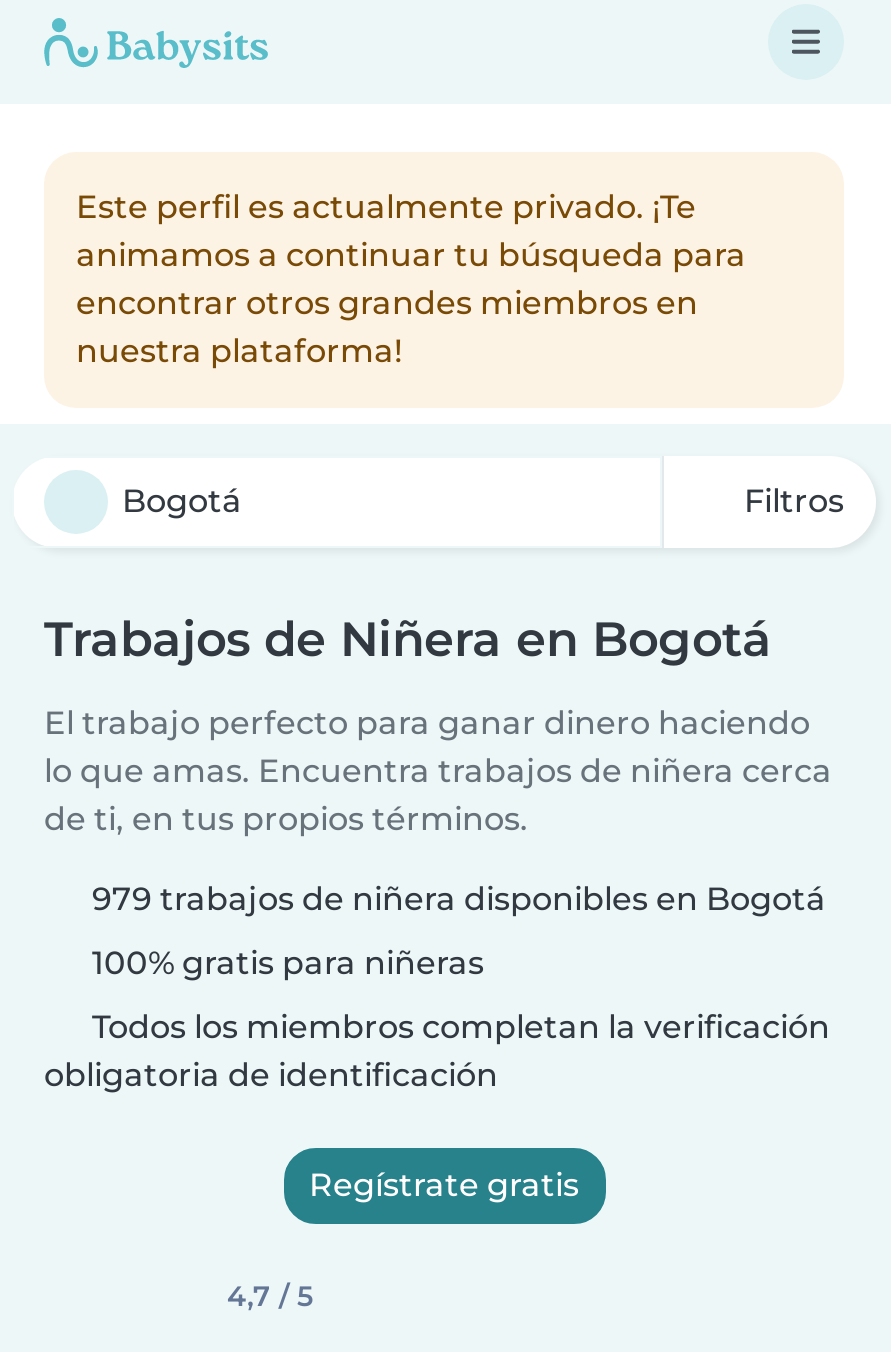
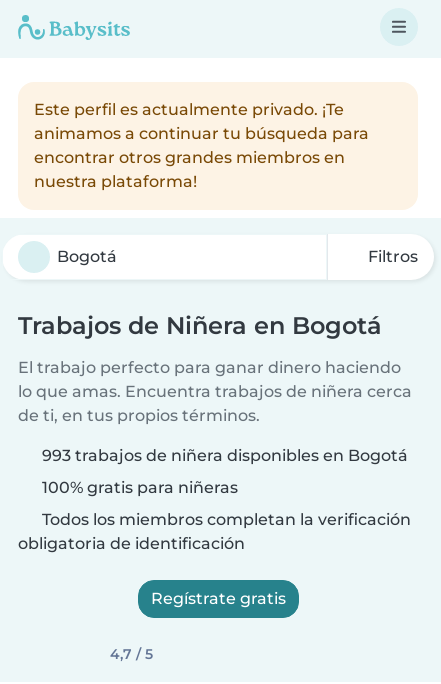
- 979 trabajos de niñera disponibles en Bogotá
+ 993 trabajos de niñera disponibles en Bogotá
